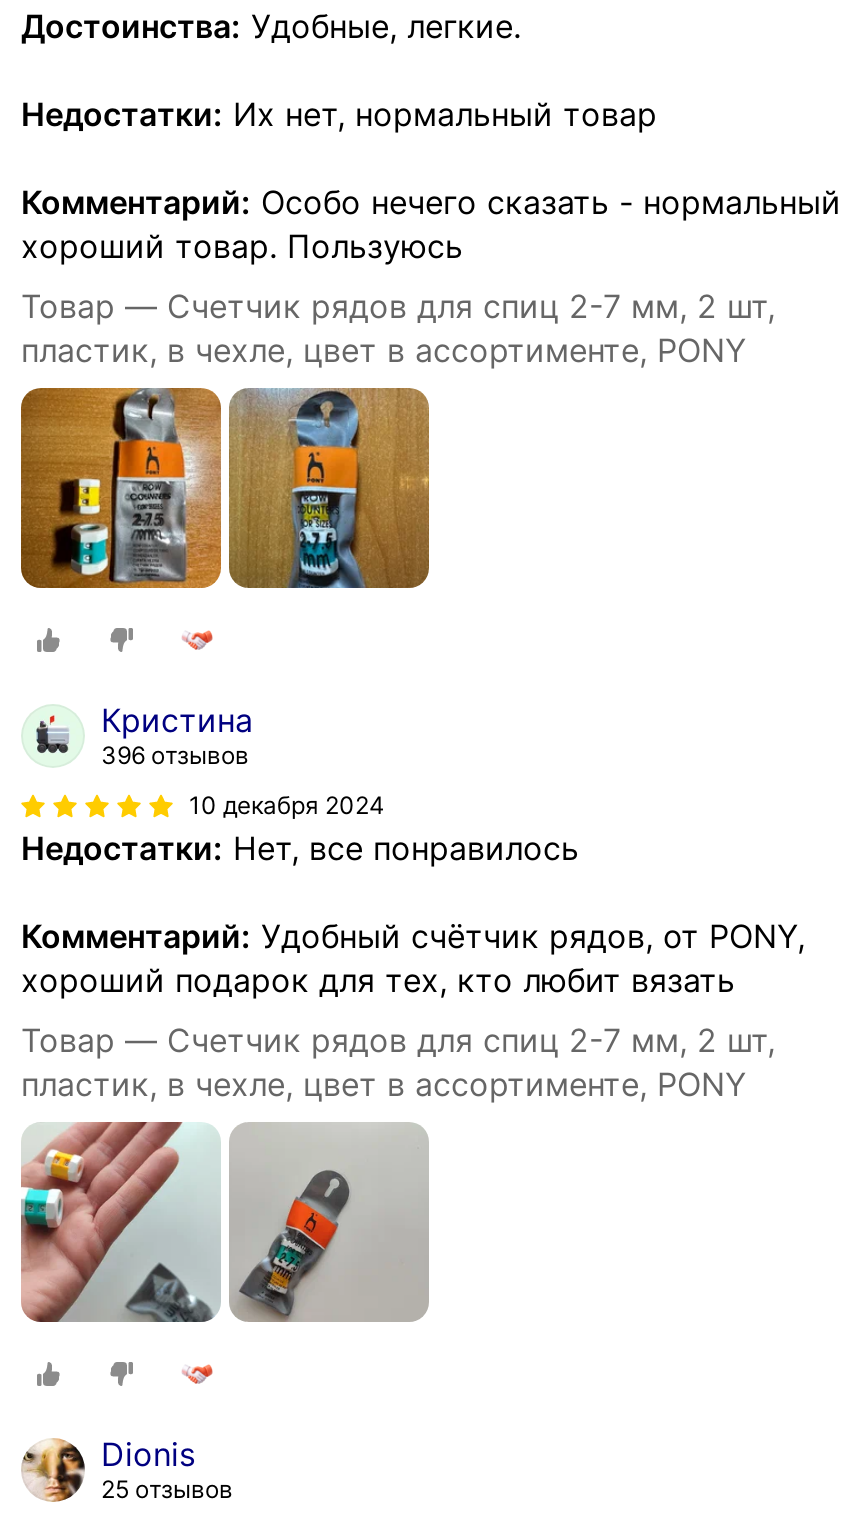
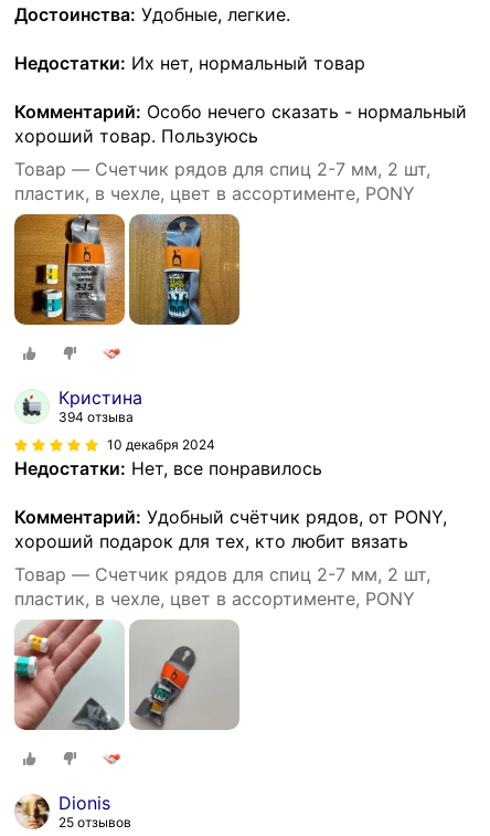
- 396 отзывов
+ 394 отзыва
